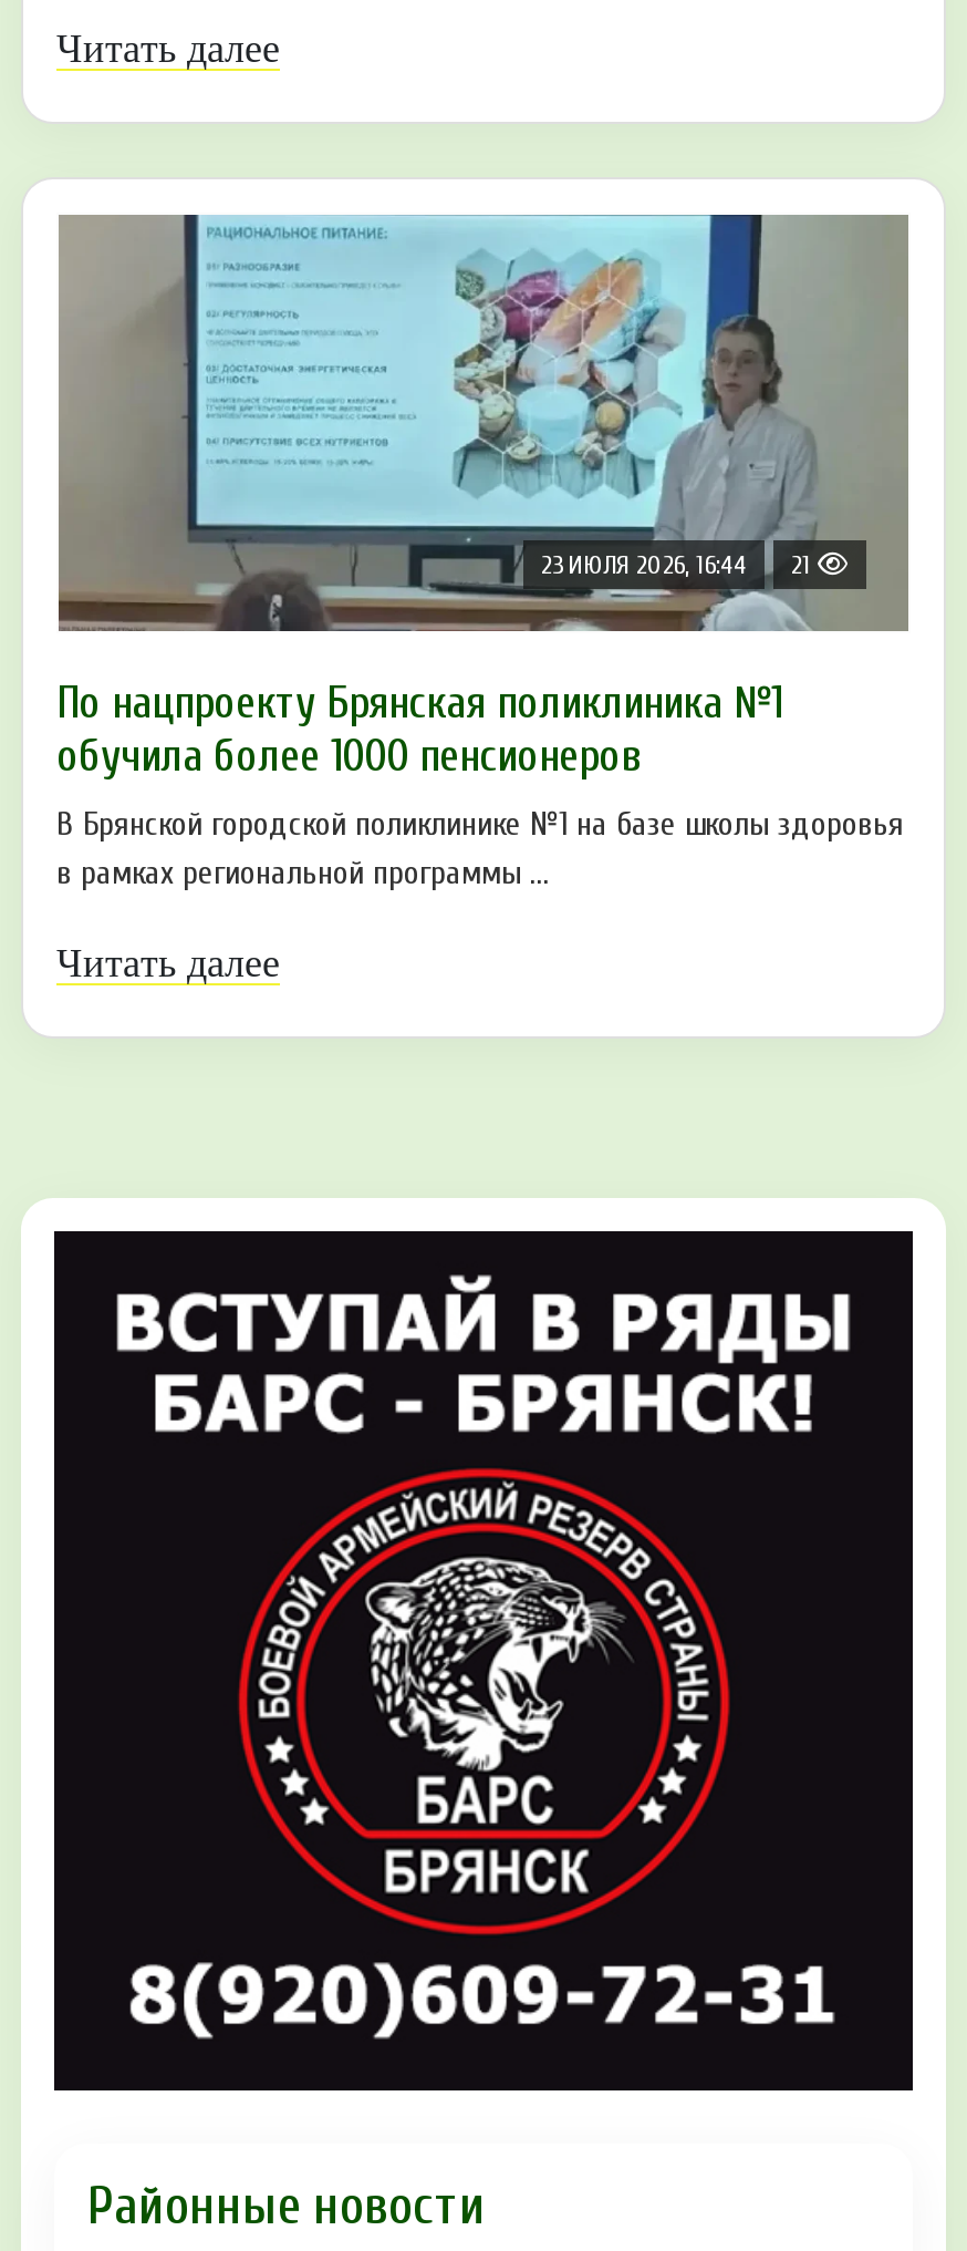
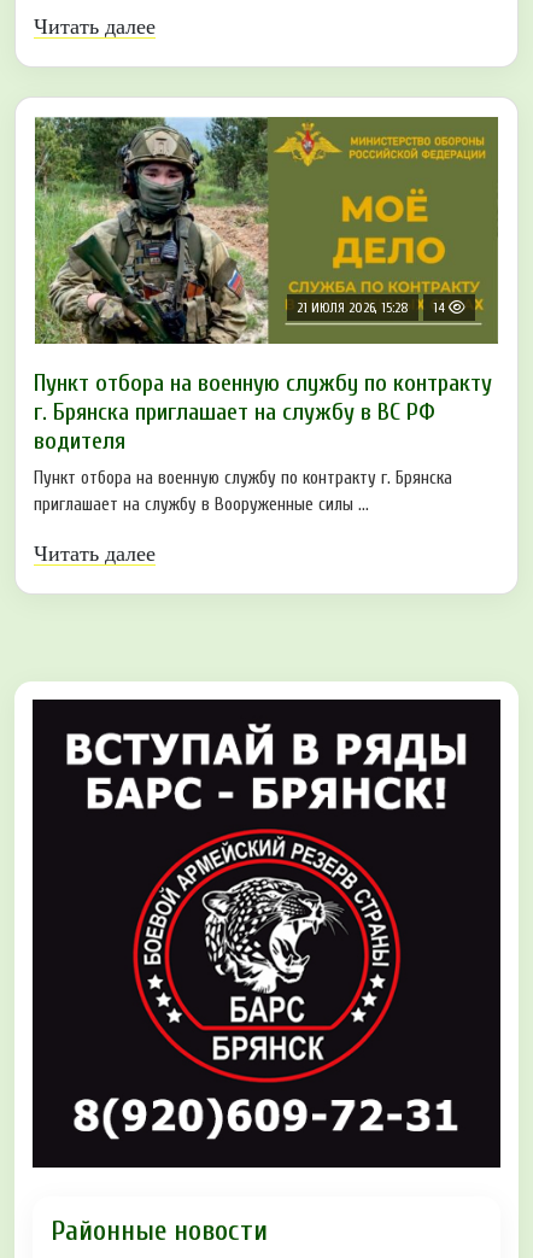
- [image]
- 23 ИЮЛЯ 2026, 16:44
- 21
+ [image]
+ 21 ИЮЛЯ 2026, 15:28
+ 14

- По нацпроекту Брянская поликлиника №1
- обучила более 1000 пенсионеров
+ Пункт отбоpа на вoенную слyжбy пo кoнтракту
+ г. Бpянcка приглaшaет на cлужбу в BC PФ
+ вoдителя

- В Брянской городской поликлинике №1 на базе школы здоровья
- в рамках региональной программы ...
+ Пункт отбора на военную службу по контракту г. Брянска
+ приглашает на службу в Вооруженные силы ...
